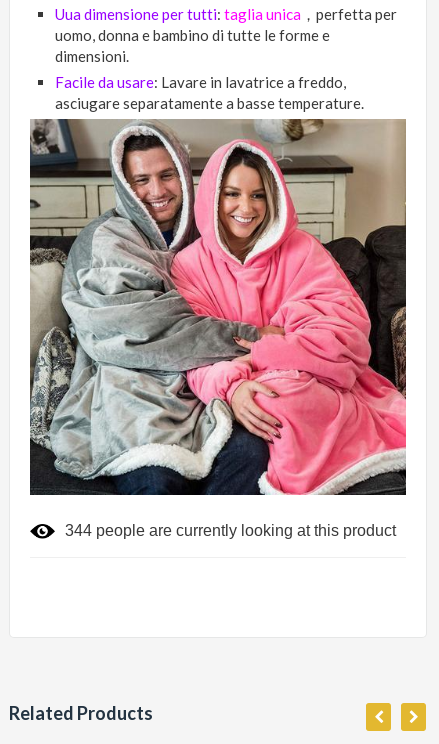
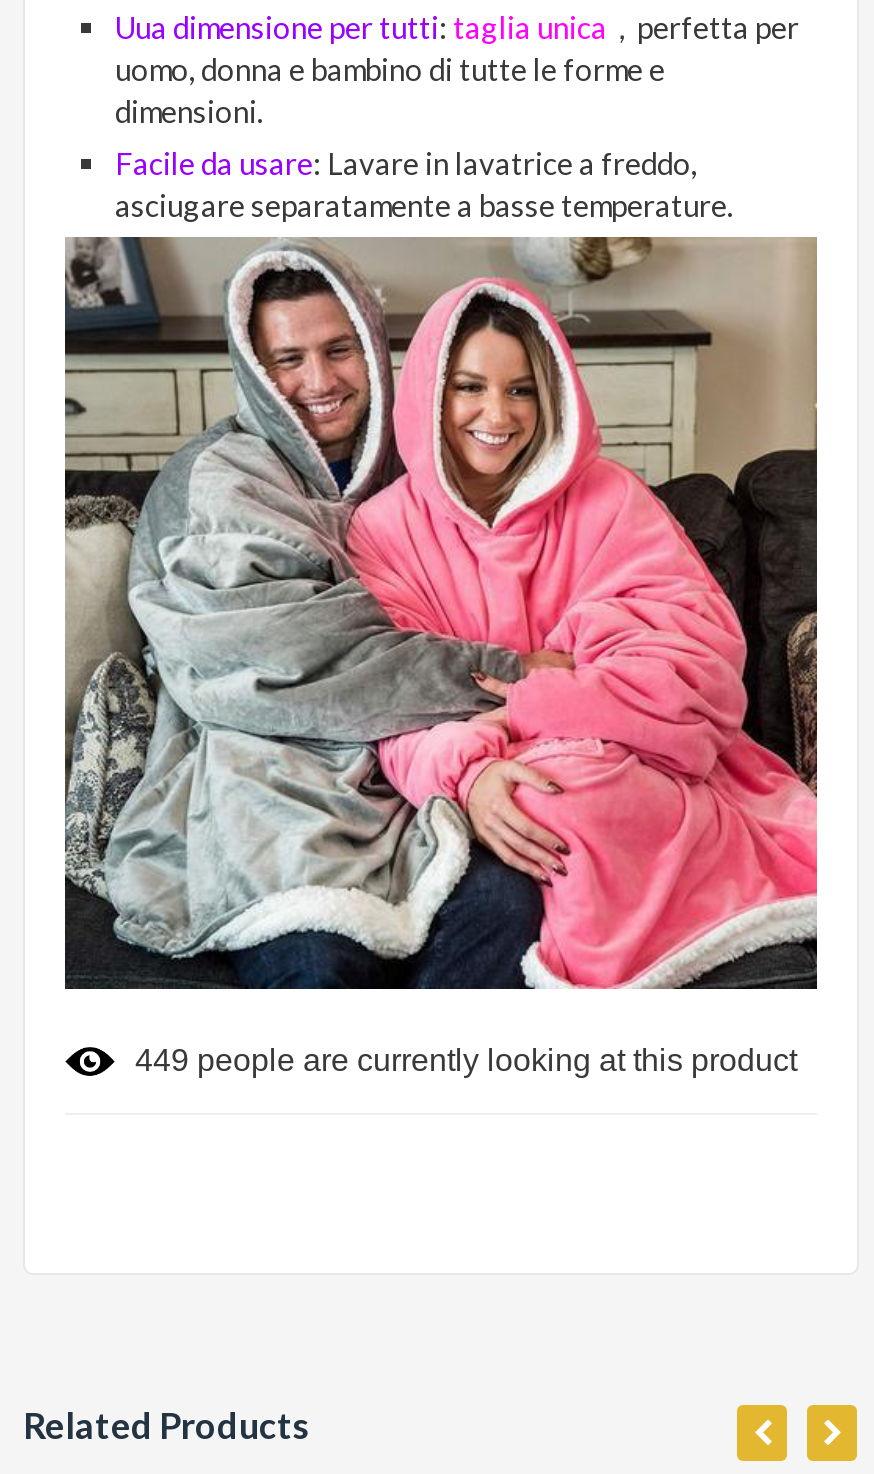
- 344 people are currently looking at this product
+ 449 people are currently looking at this product
